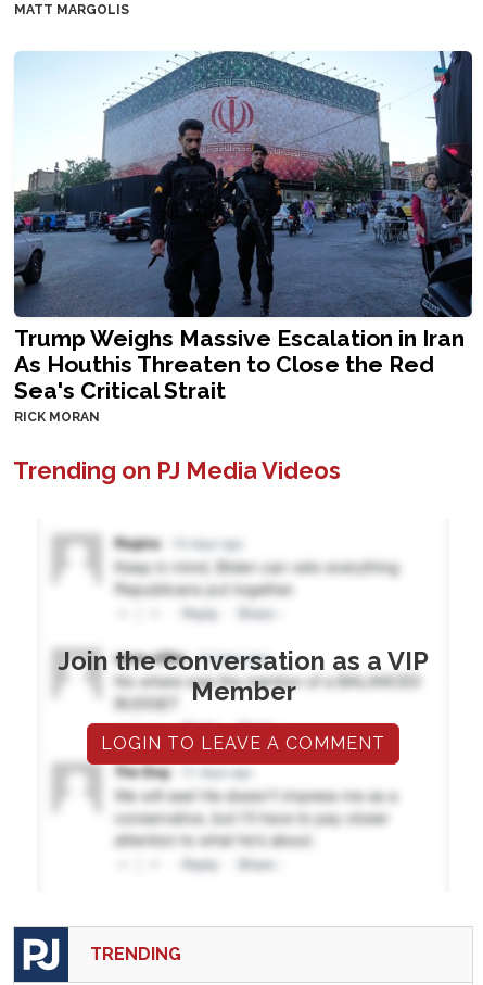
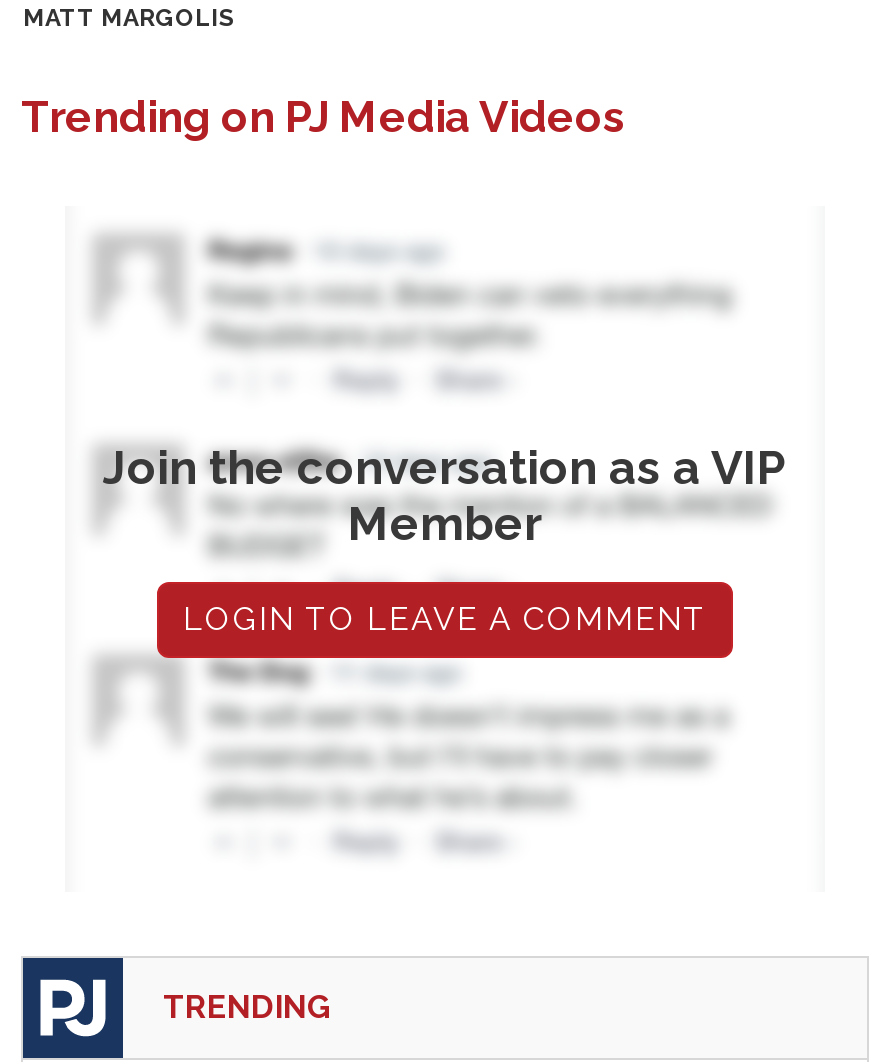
- [image]
- Trump Weighs Massive Escalation in Iran
- As Houthis Threaten to Close the Red
- Sea's Critical Strait
- RICK MORAN
